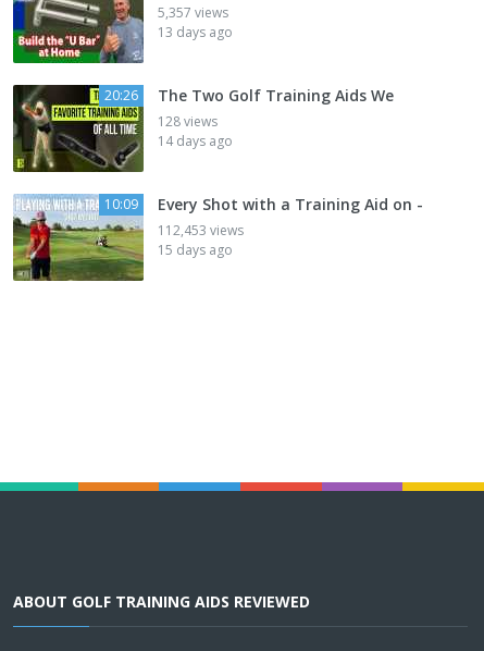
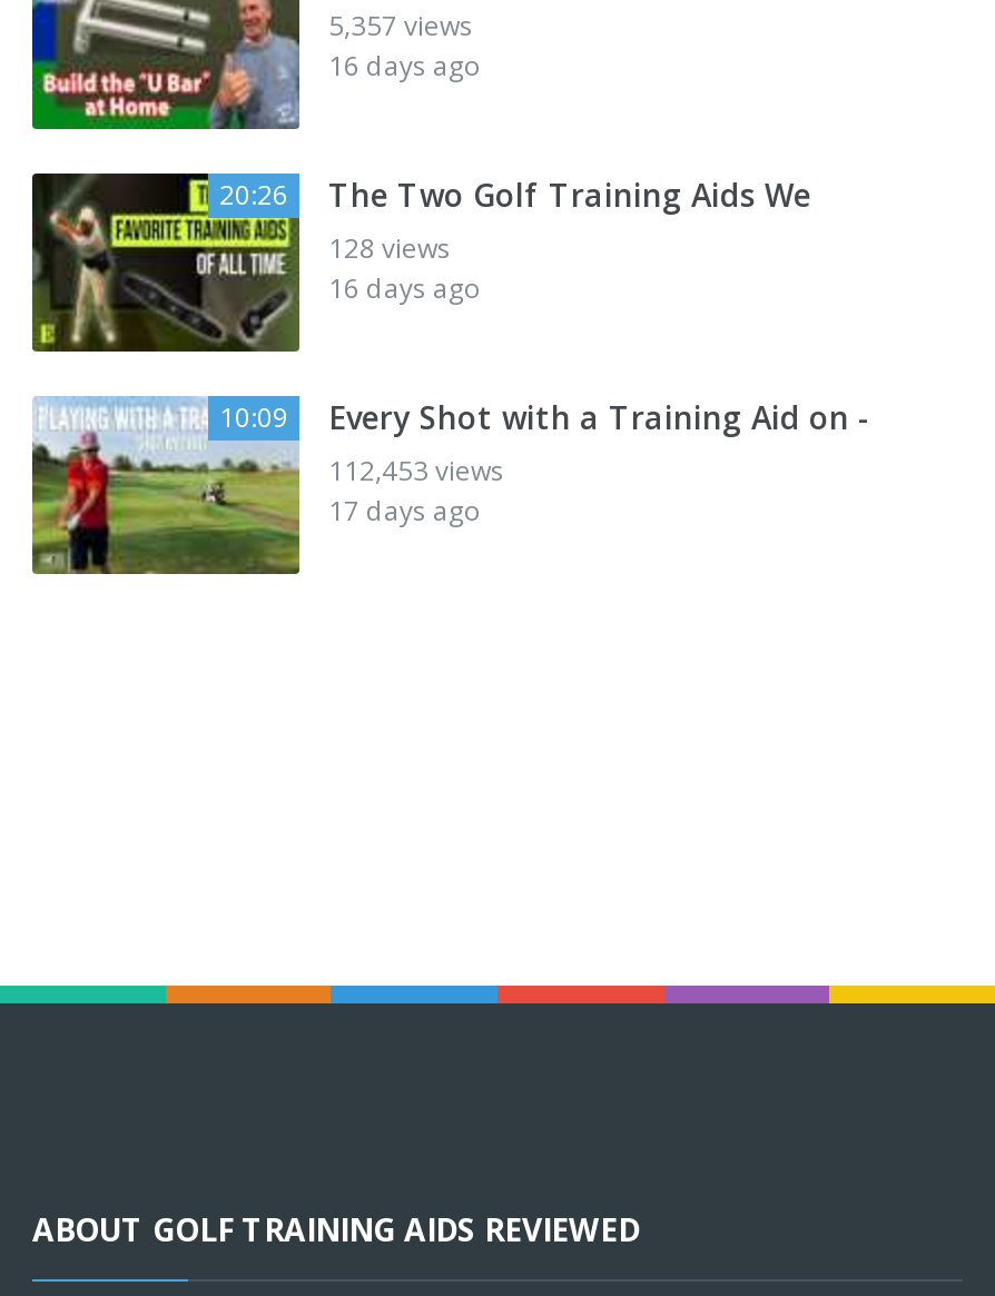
- 13 days ago
+ 16 days ago

- 14 days ago
+ 16 days ago

- 15 days ago
+ 17 days ago
